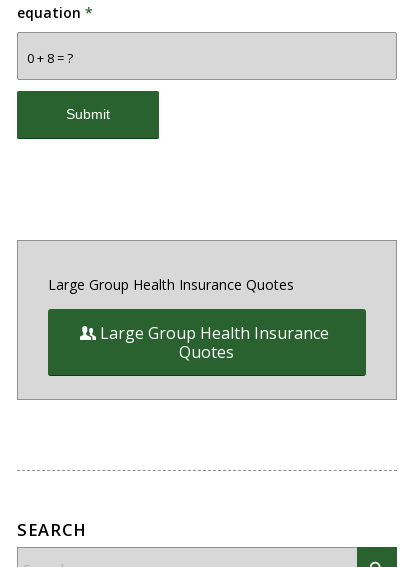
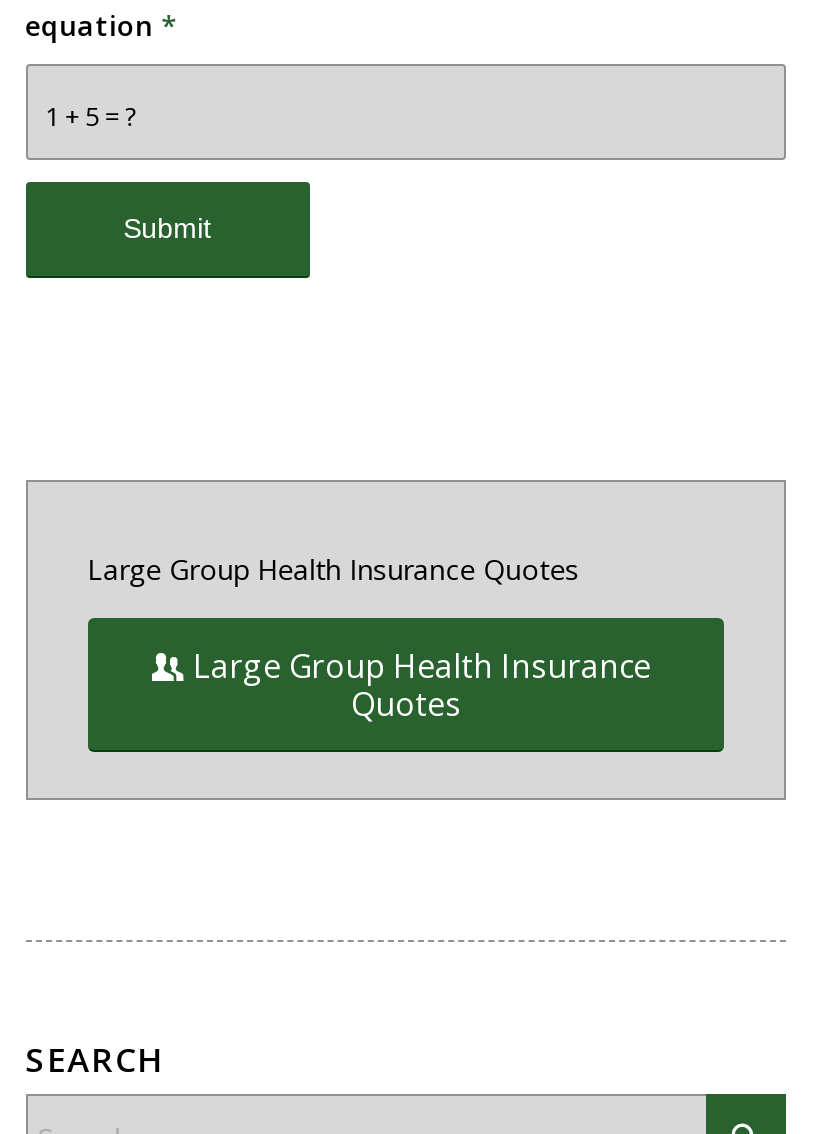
- 0 + 8 = ?
+ 1 + 5 = ?
